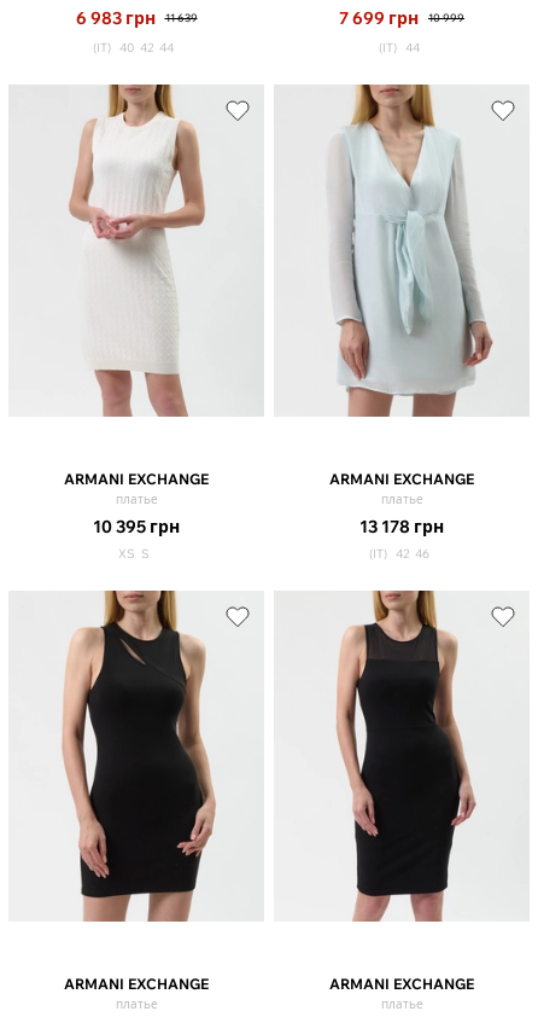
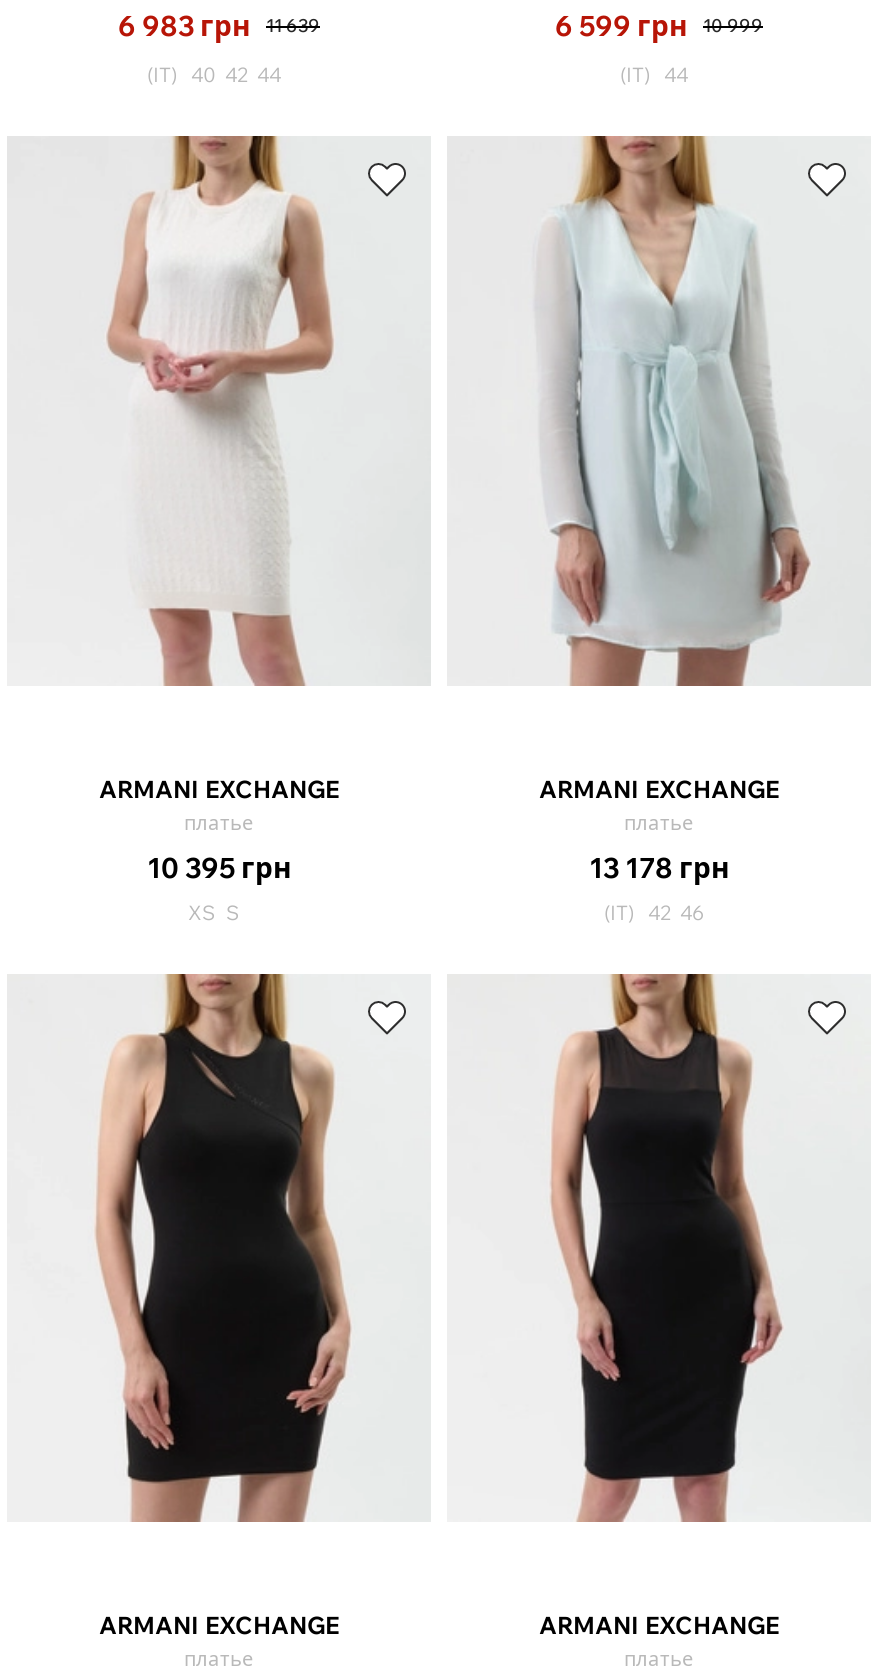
- 7 699 грн
+ 6 599 грн
